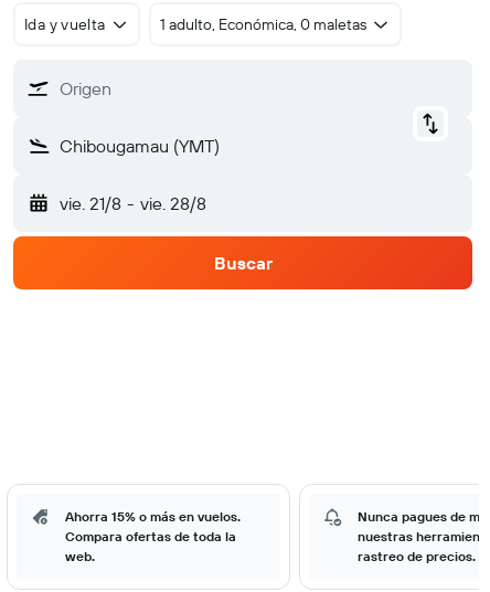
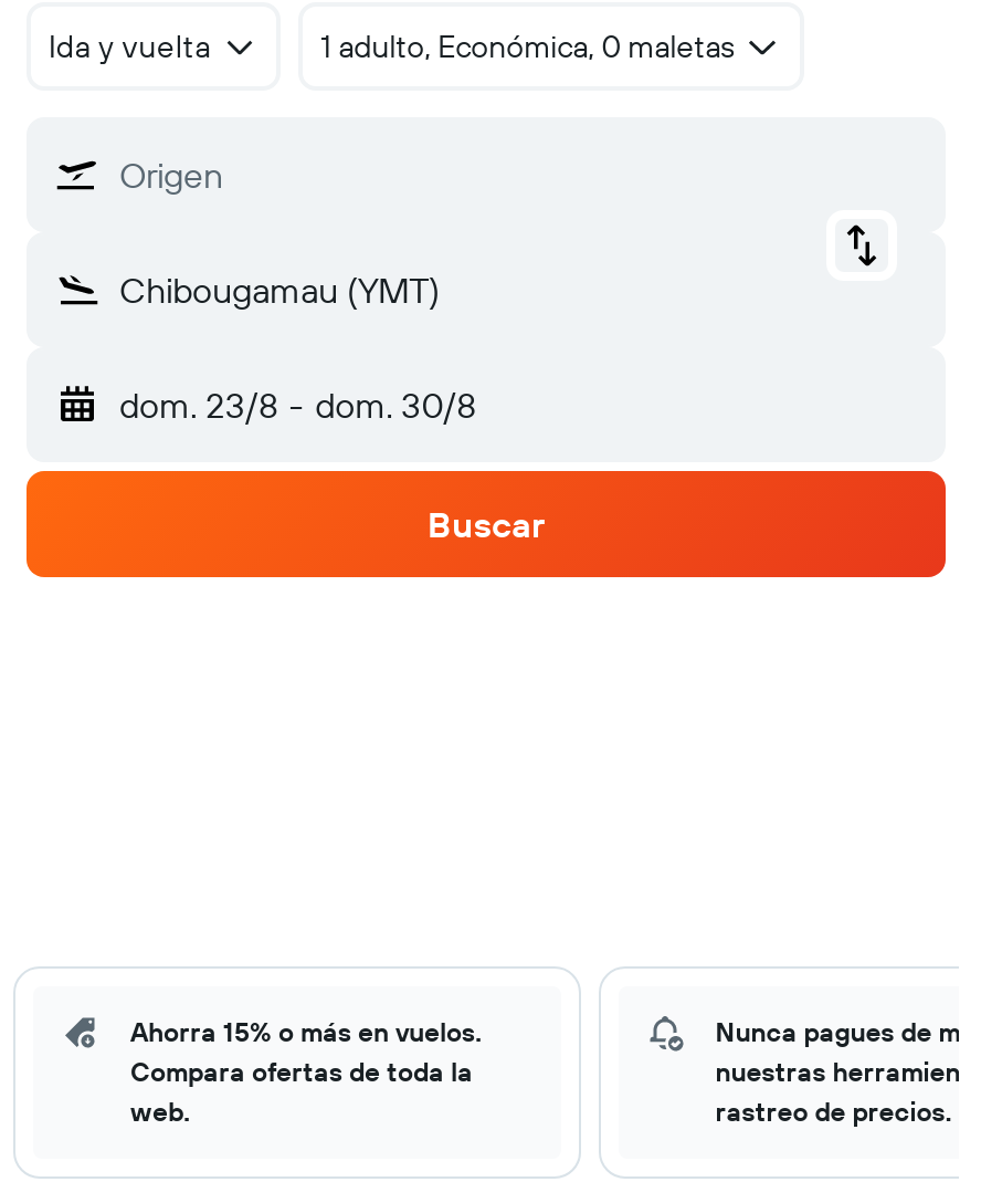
- vie. 21/8 - vie. 28/8
+ dom. 23/8 - dom. 30/8
